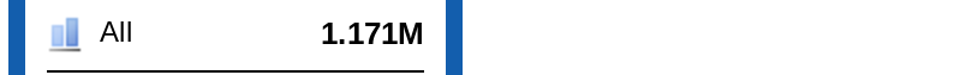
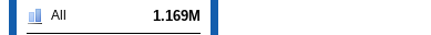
- 1.171M
+ 1.169M
